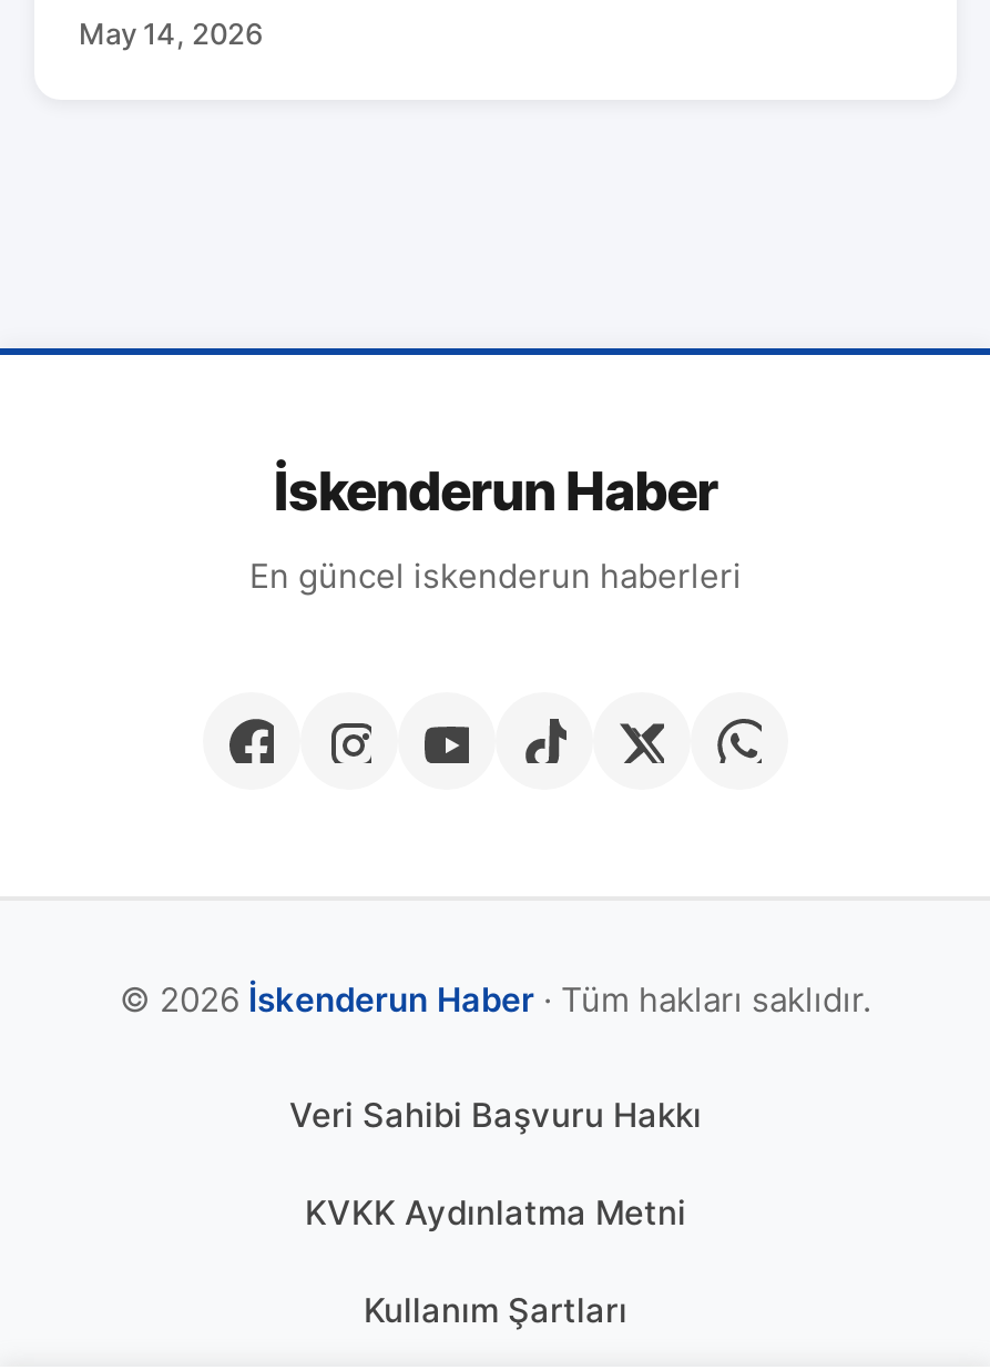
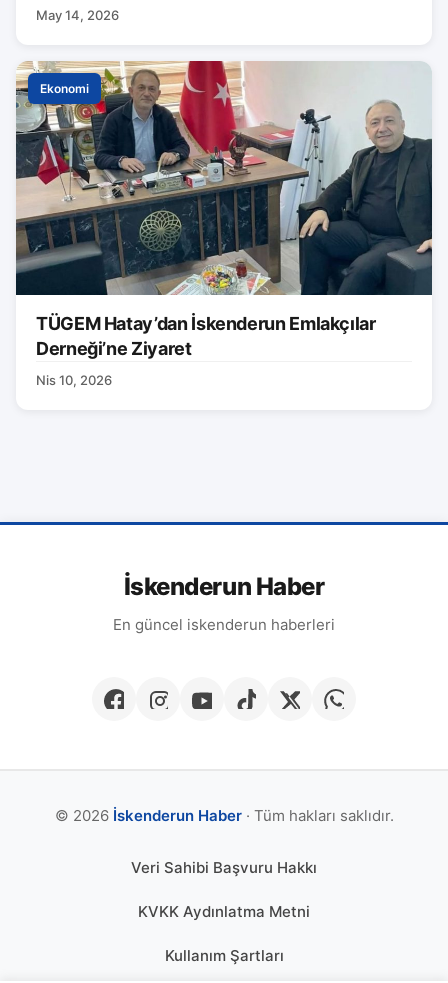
+ [image]
+ Ekonomi

+ TÜGEM Hatay’dan İskenderun Emlakçılar
+ Derneği’ne Ziyaret
+ Nis 10, 2026
